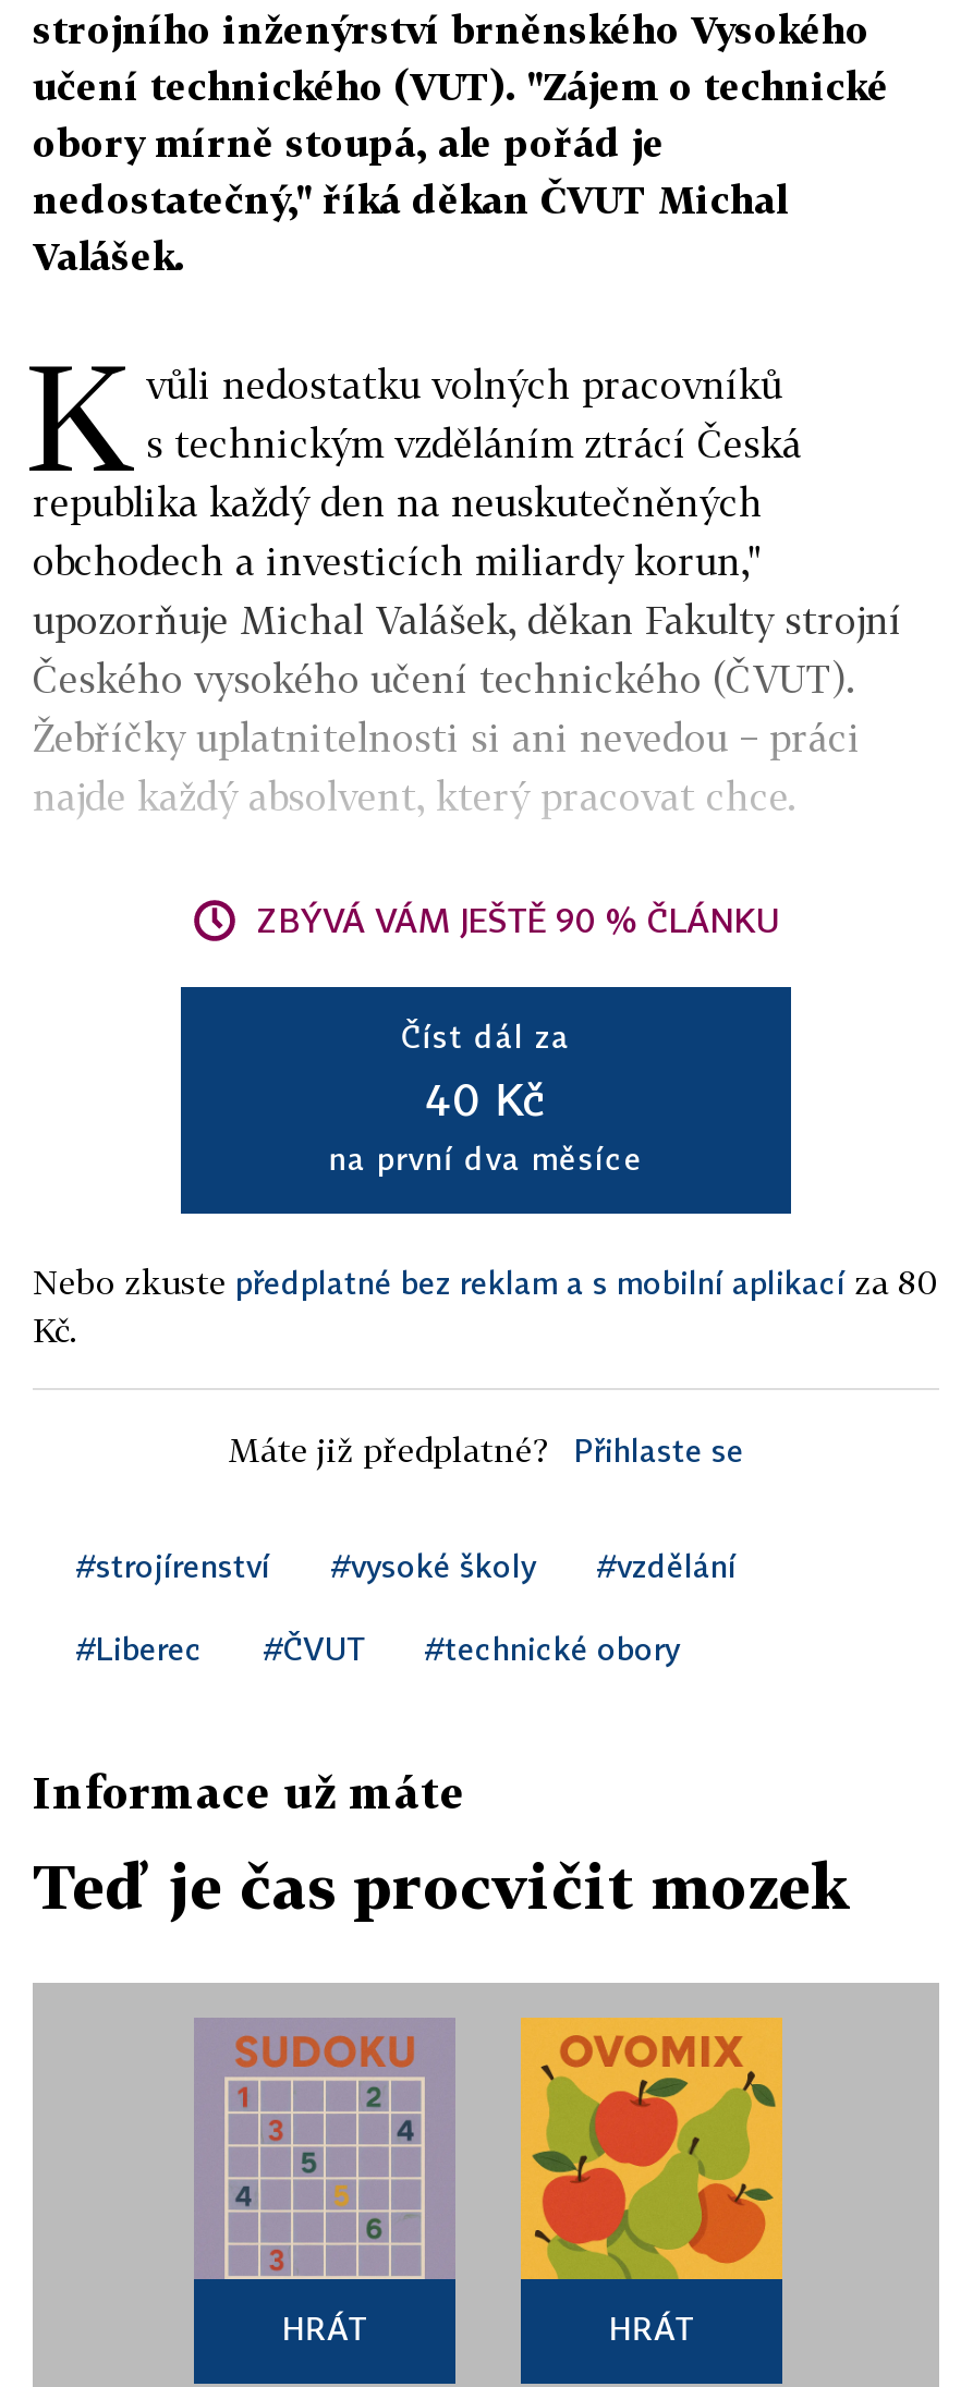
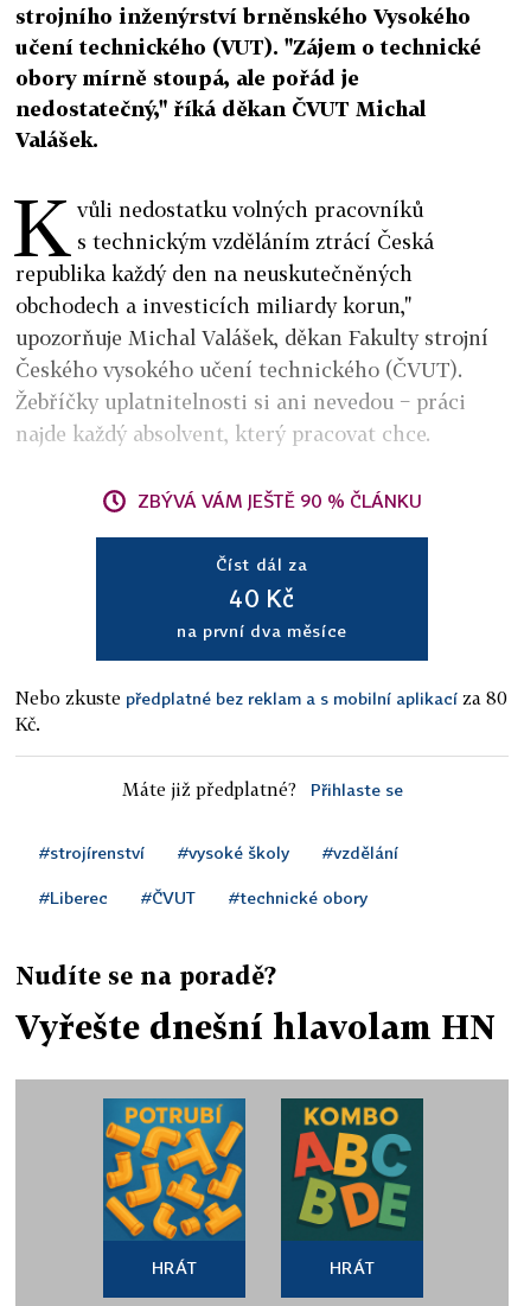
- Informace už máte
+ Nudíte se na poradě?

- Teď je čas procvičit mozek
+ Vyřešte dnešní hlavolam HN

- [image]
+ [image]

- [image]
+ [image]
